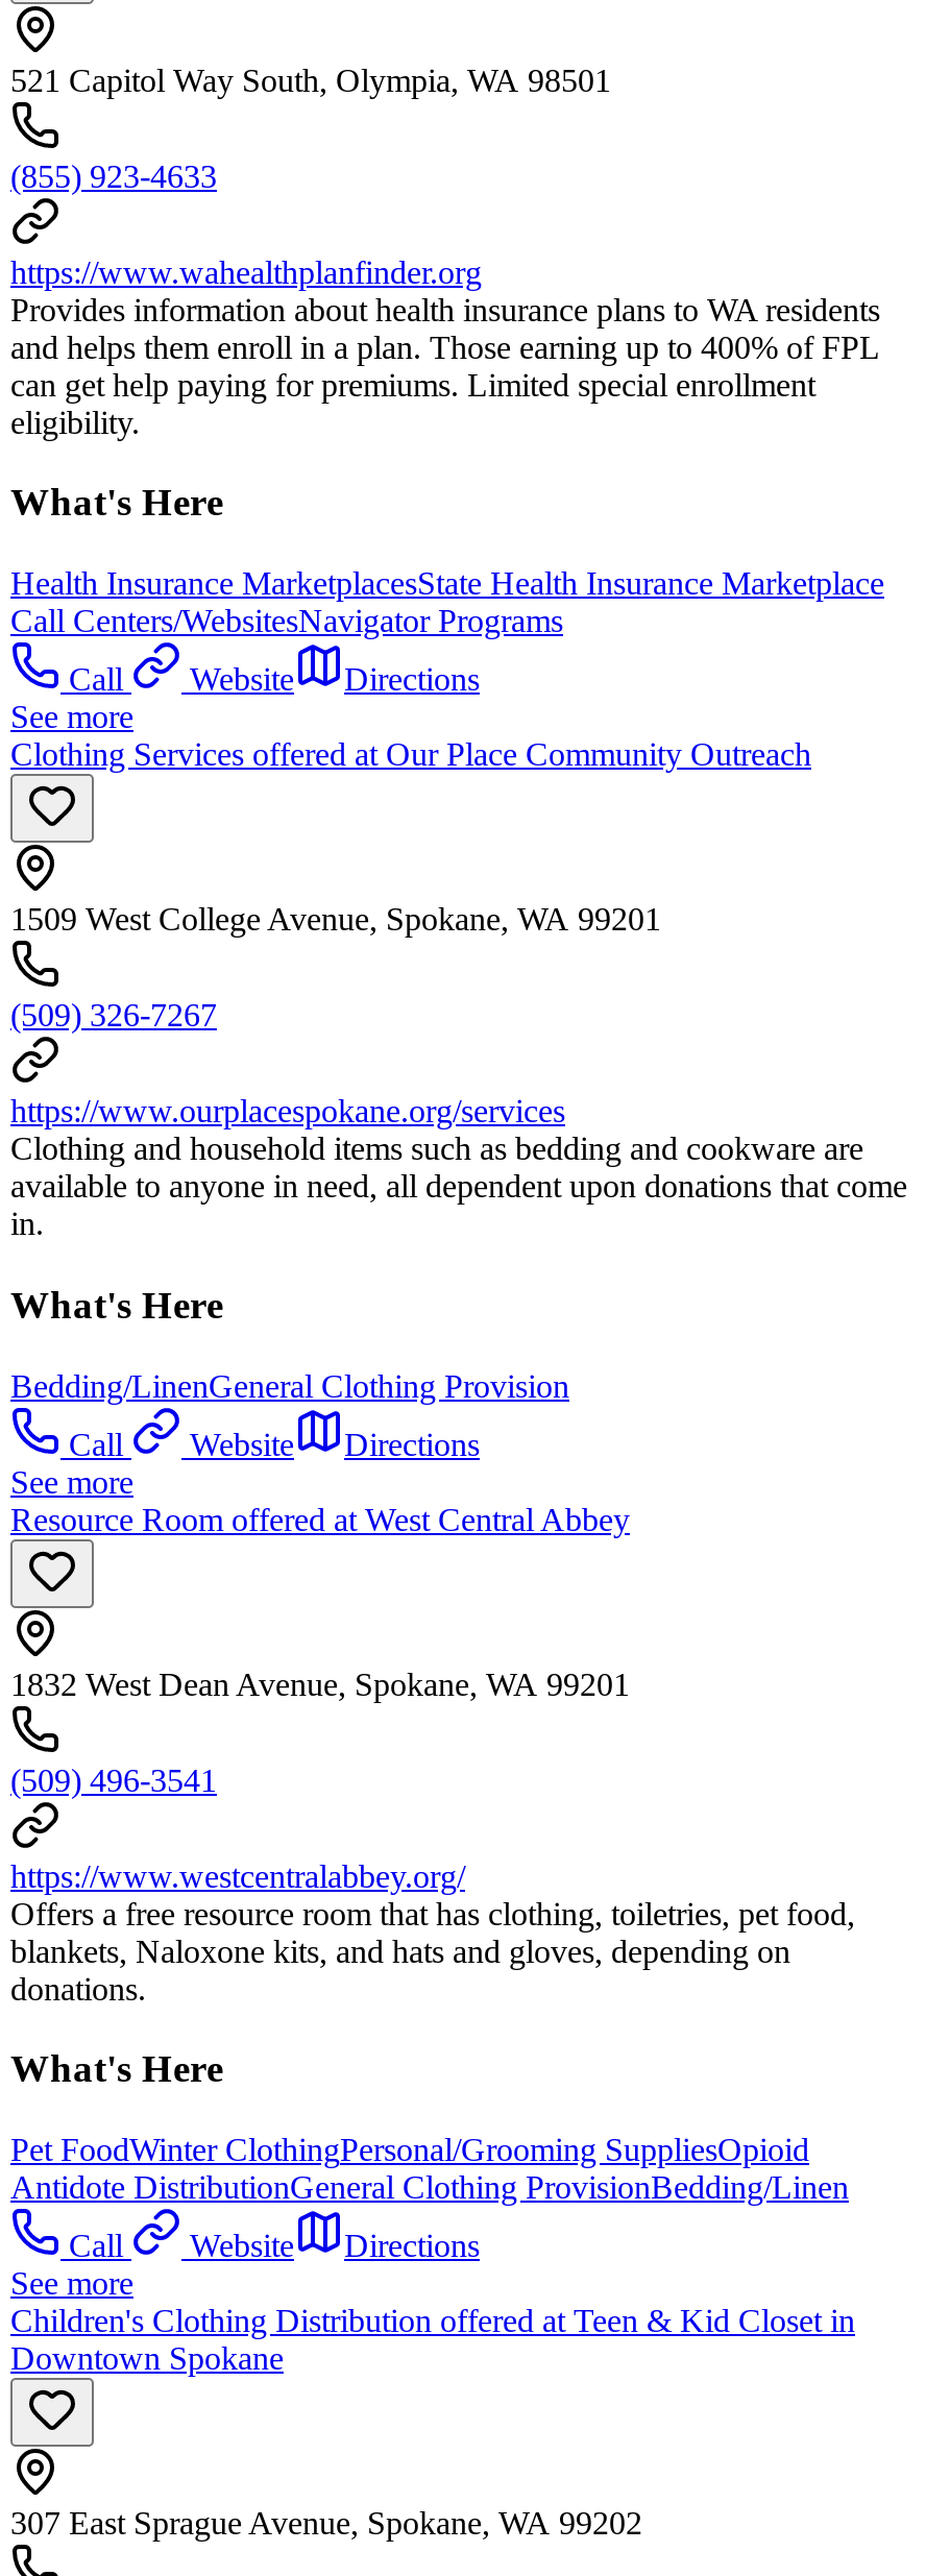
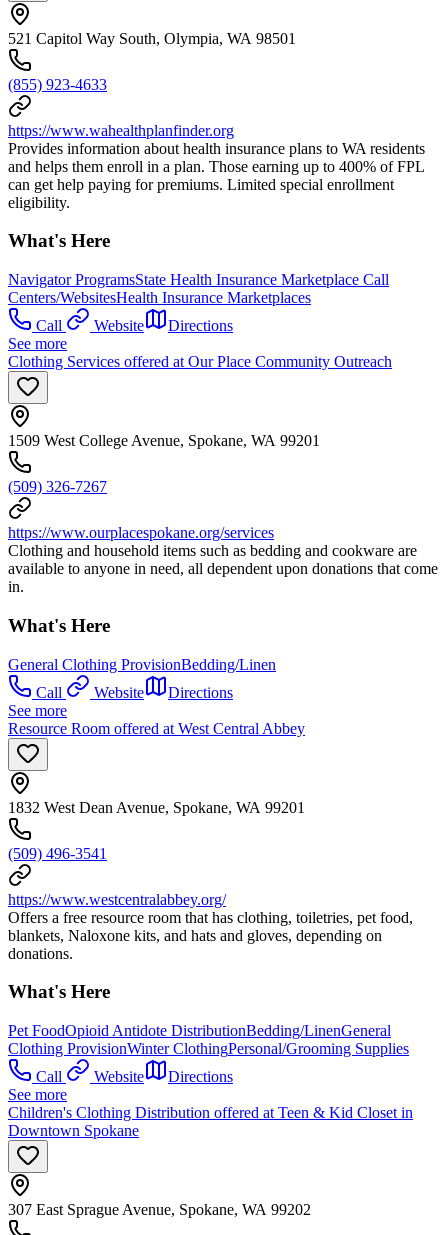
- Health Insurance MarketplacesState Health Insurance Marketplace
- Call Centers/WebsitesNavigator Programs
+ Navigator ProgramsState Health Insurance Marketplace Call
+ Centers/WebsitesHealth Insurance Marketplaces

- Bedding/LinenGeneral Clothing Provision
+ General Clothing ProvisionBedding/Linen

- Pet FoodWinter ClothingPersonal/Grooming SuppliesOpioid
+ Pet FoodOpioid Antidote DistributionBedding/LinenGeneral

- Antidote DistributionGeneral Clothing ProvisionBedding/Linen
+ Clothing ProvisionWinter ClothingPersonal/Grooming Supplies
